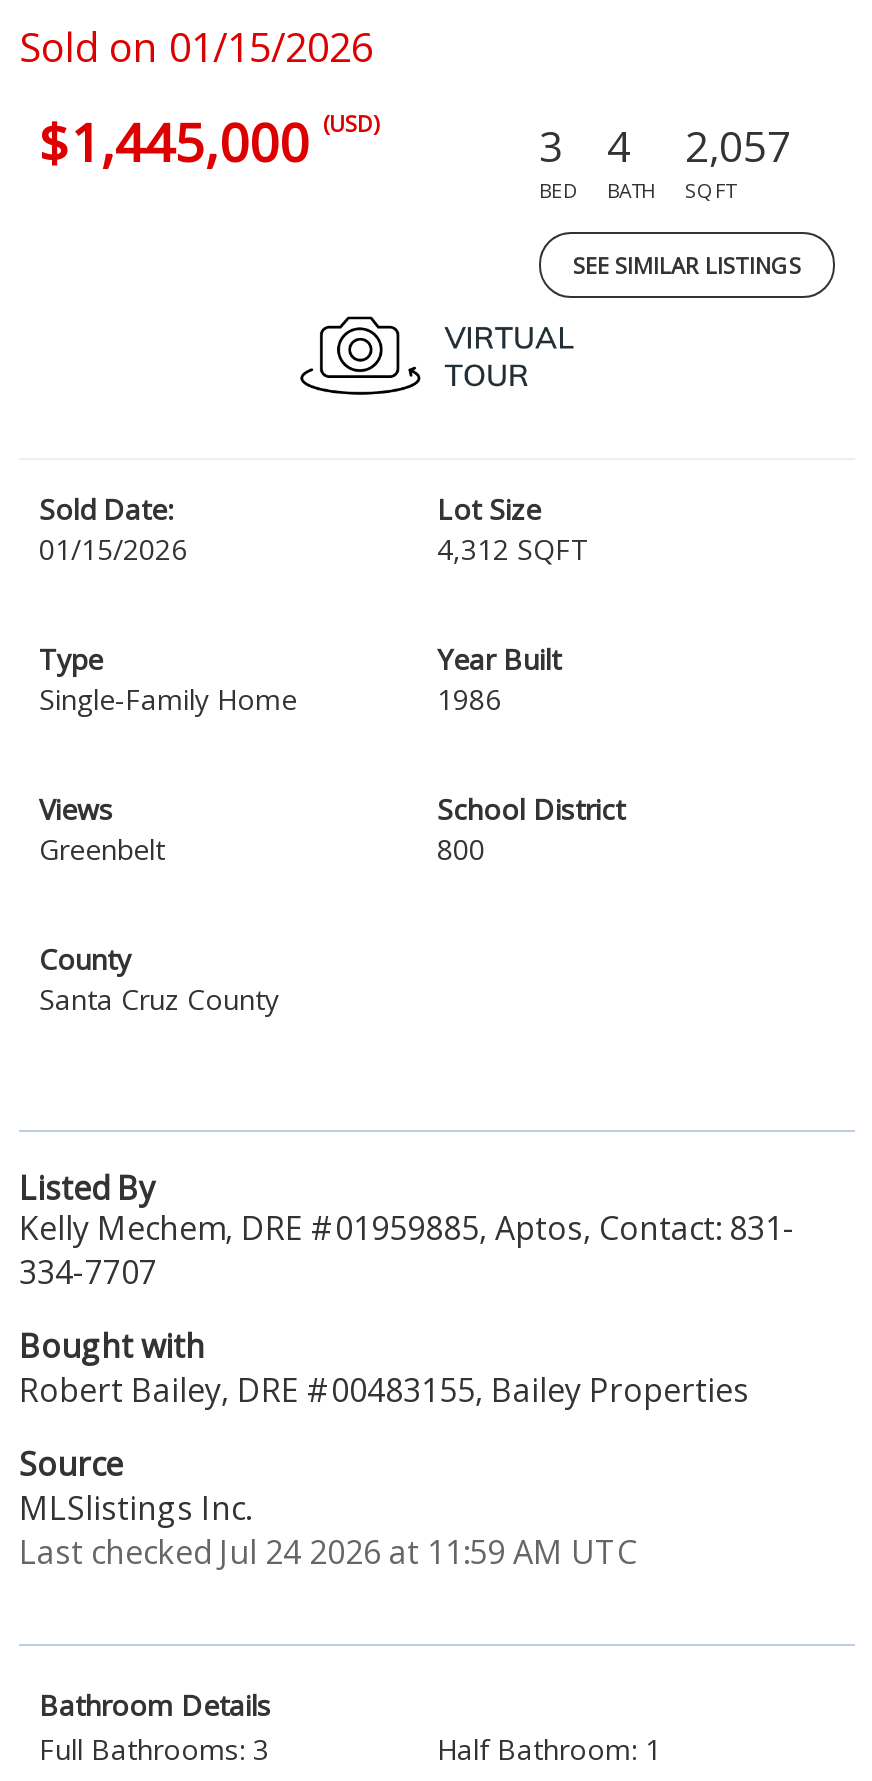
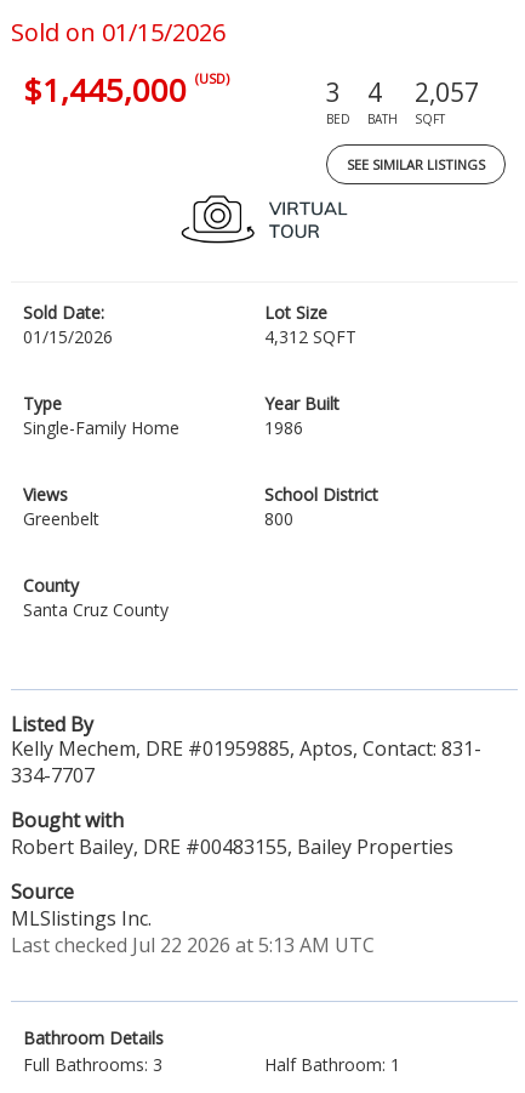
- Last checked Jul 24 2026 at 11:59 AM UTC
+ Last checked Jul 22 2026 at 5:13 AM UTC
